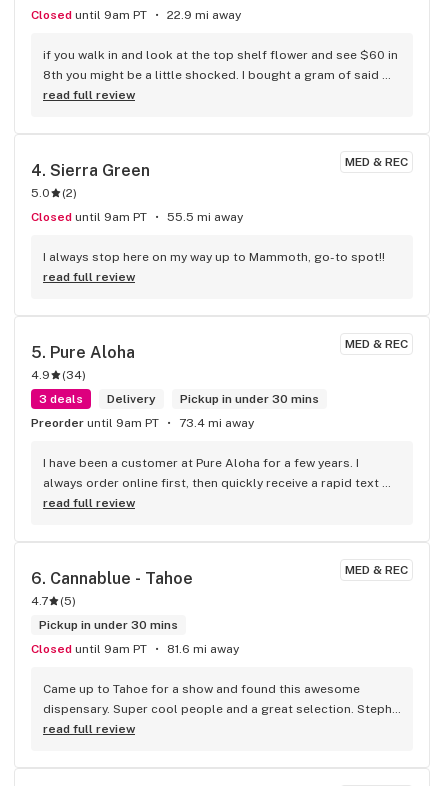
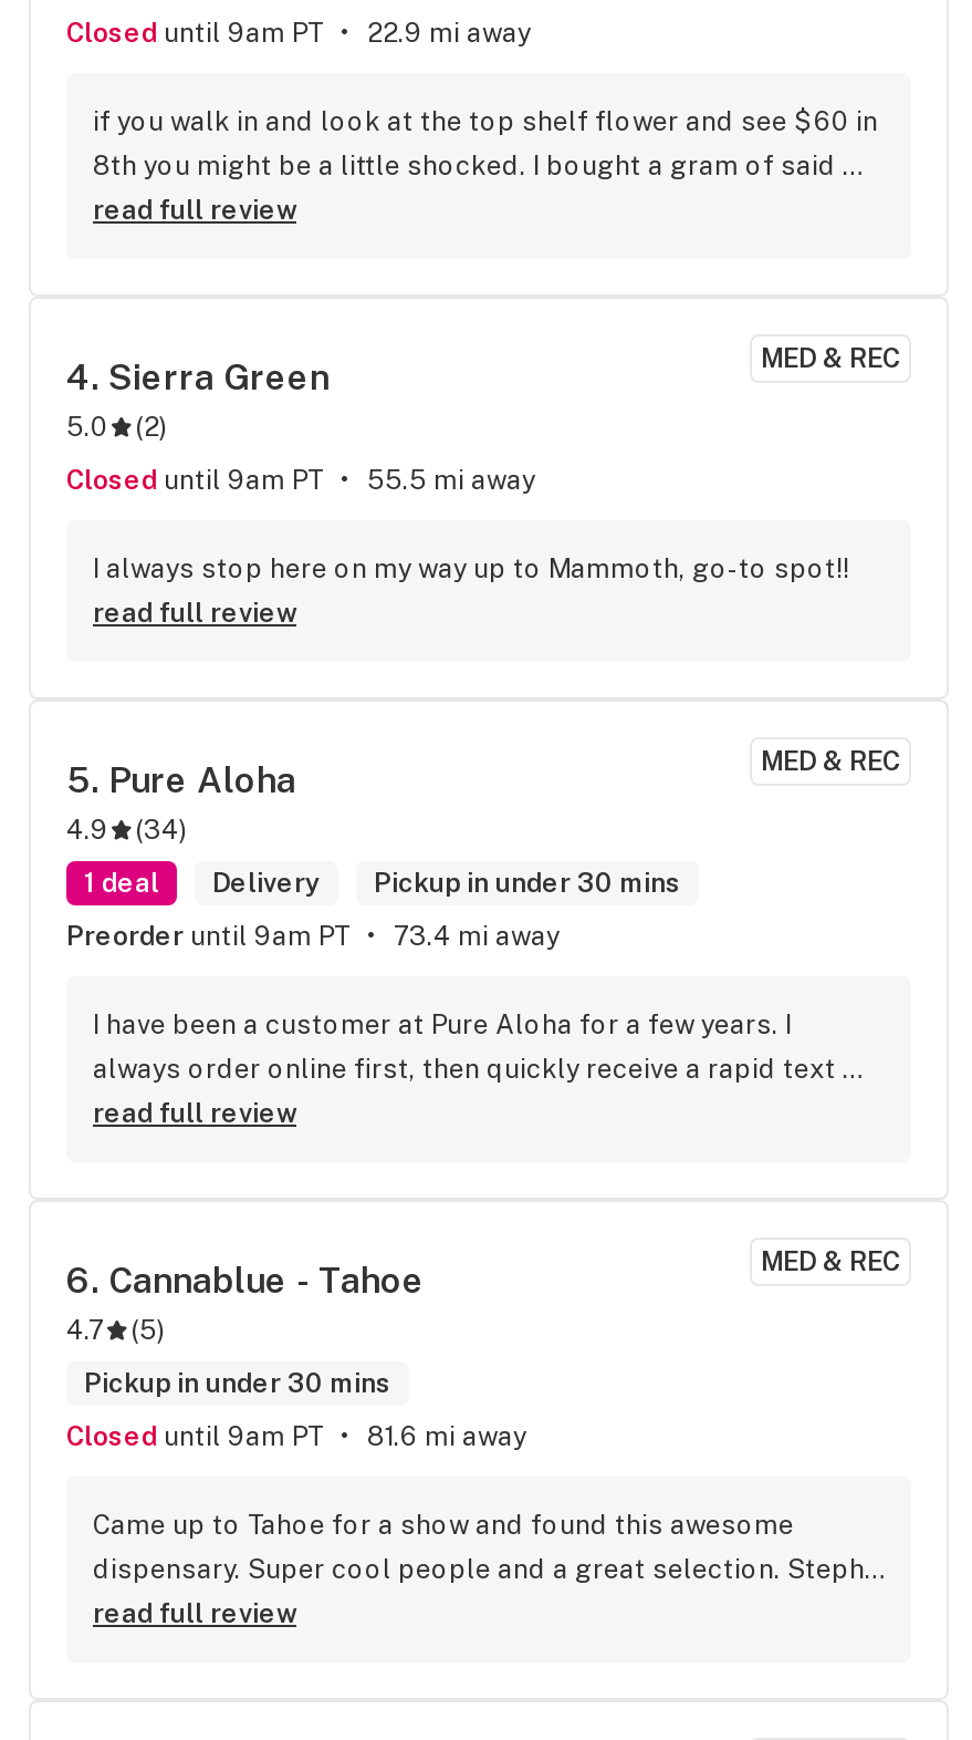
- 3 deals Delivery Pickup in under 30 mins
+ 1 deal Delivery Pickup in under 30 mins
